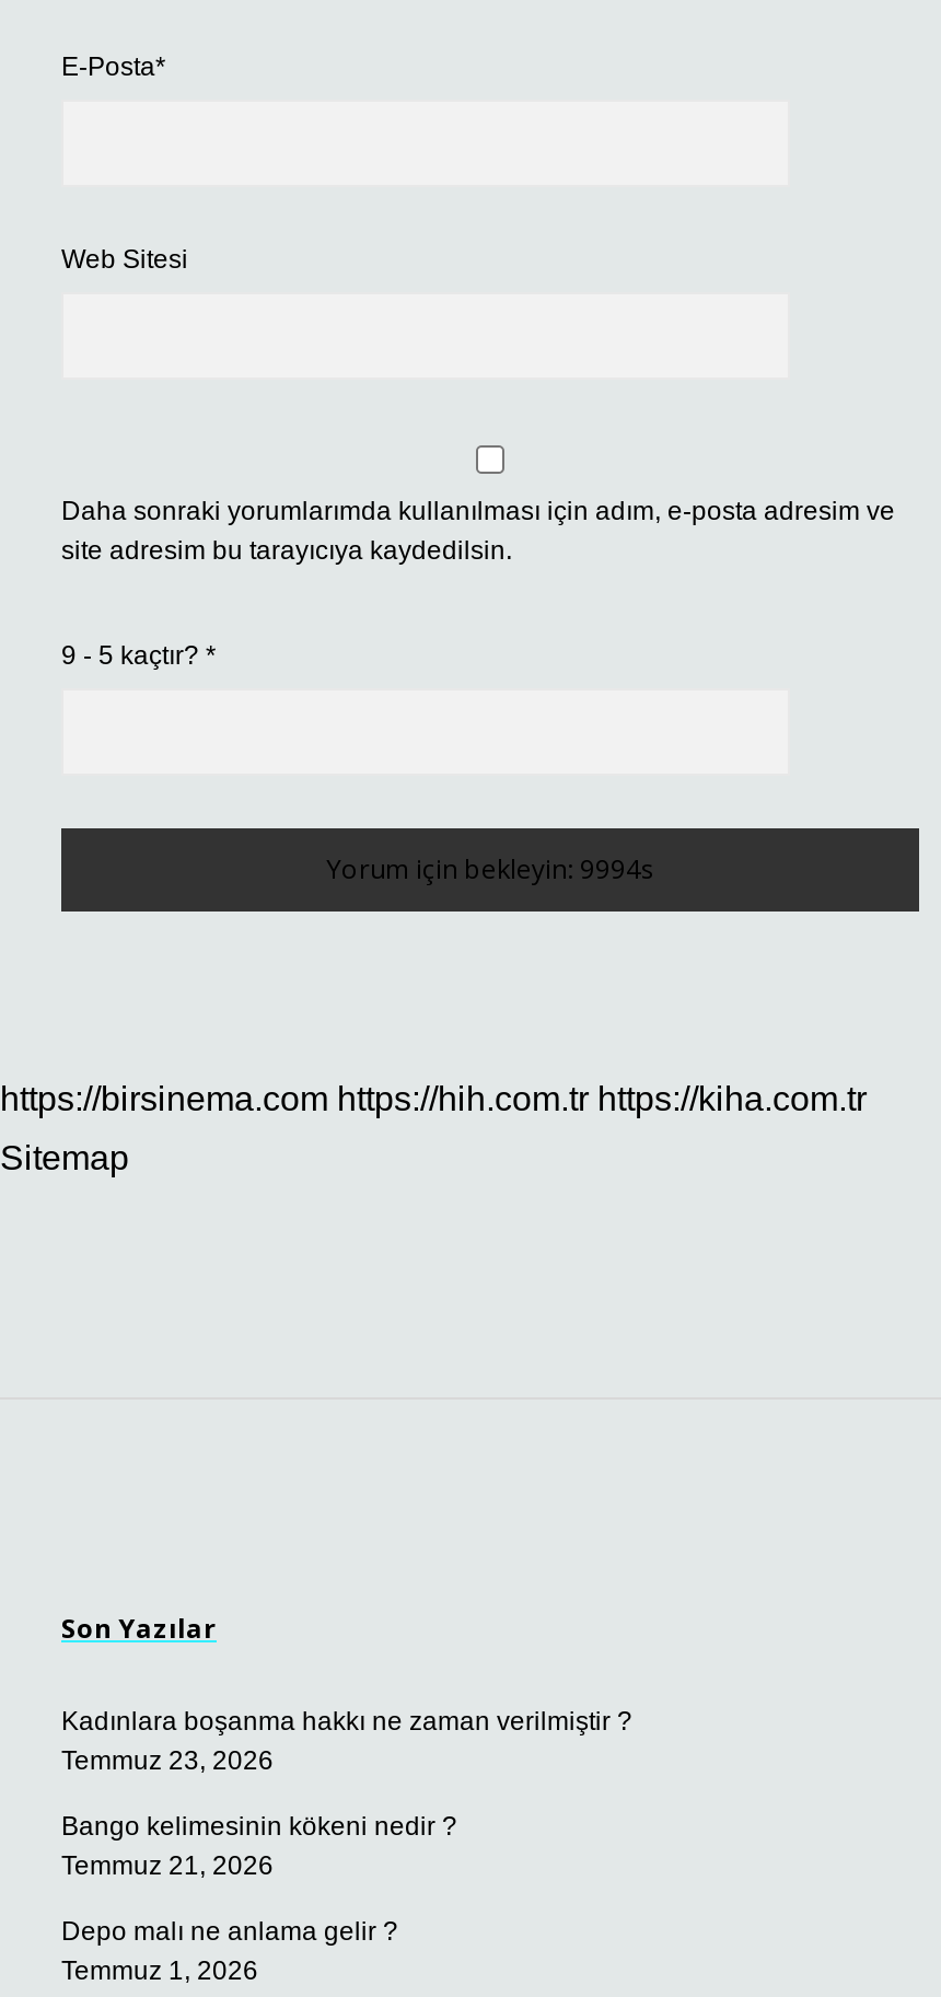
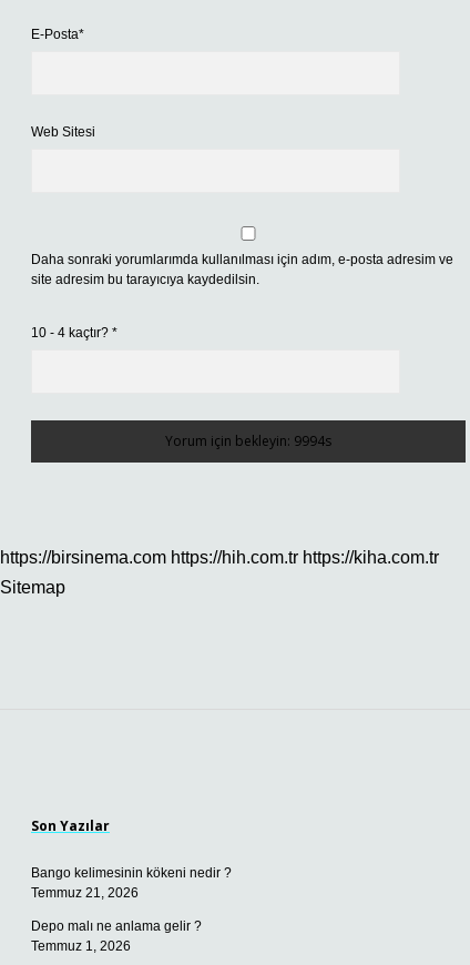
- 9 - 5 kaçtır? *
+ 10 - 4 kaçtır? *

- Kadınlara boşanma hakkı ne zaman verilmiştir ?
- Temmuz 23, 2026
